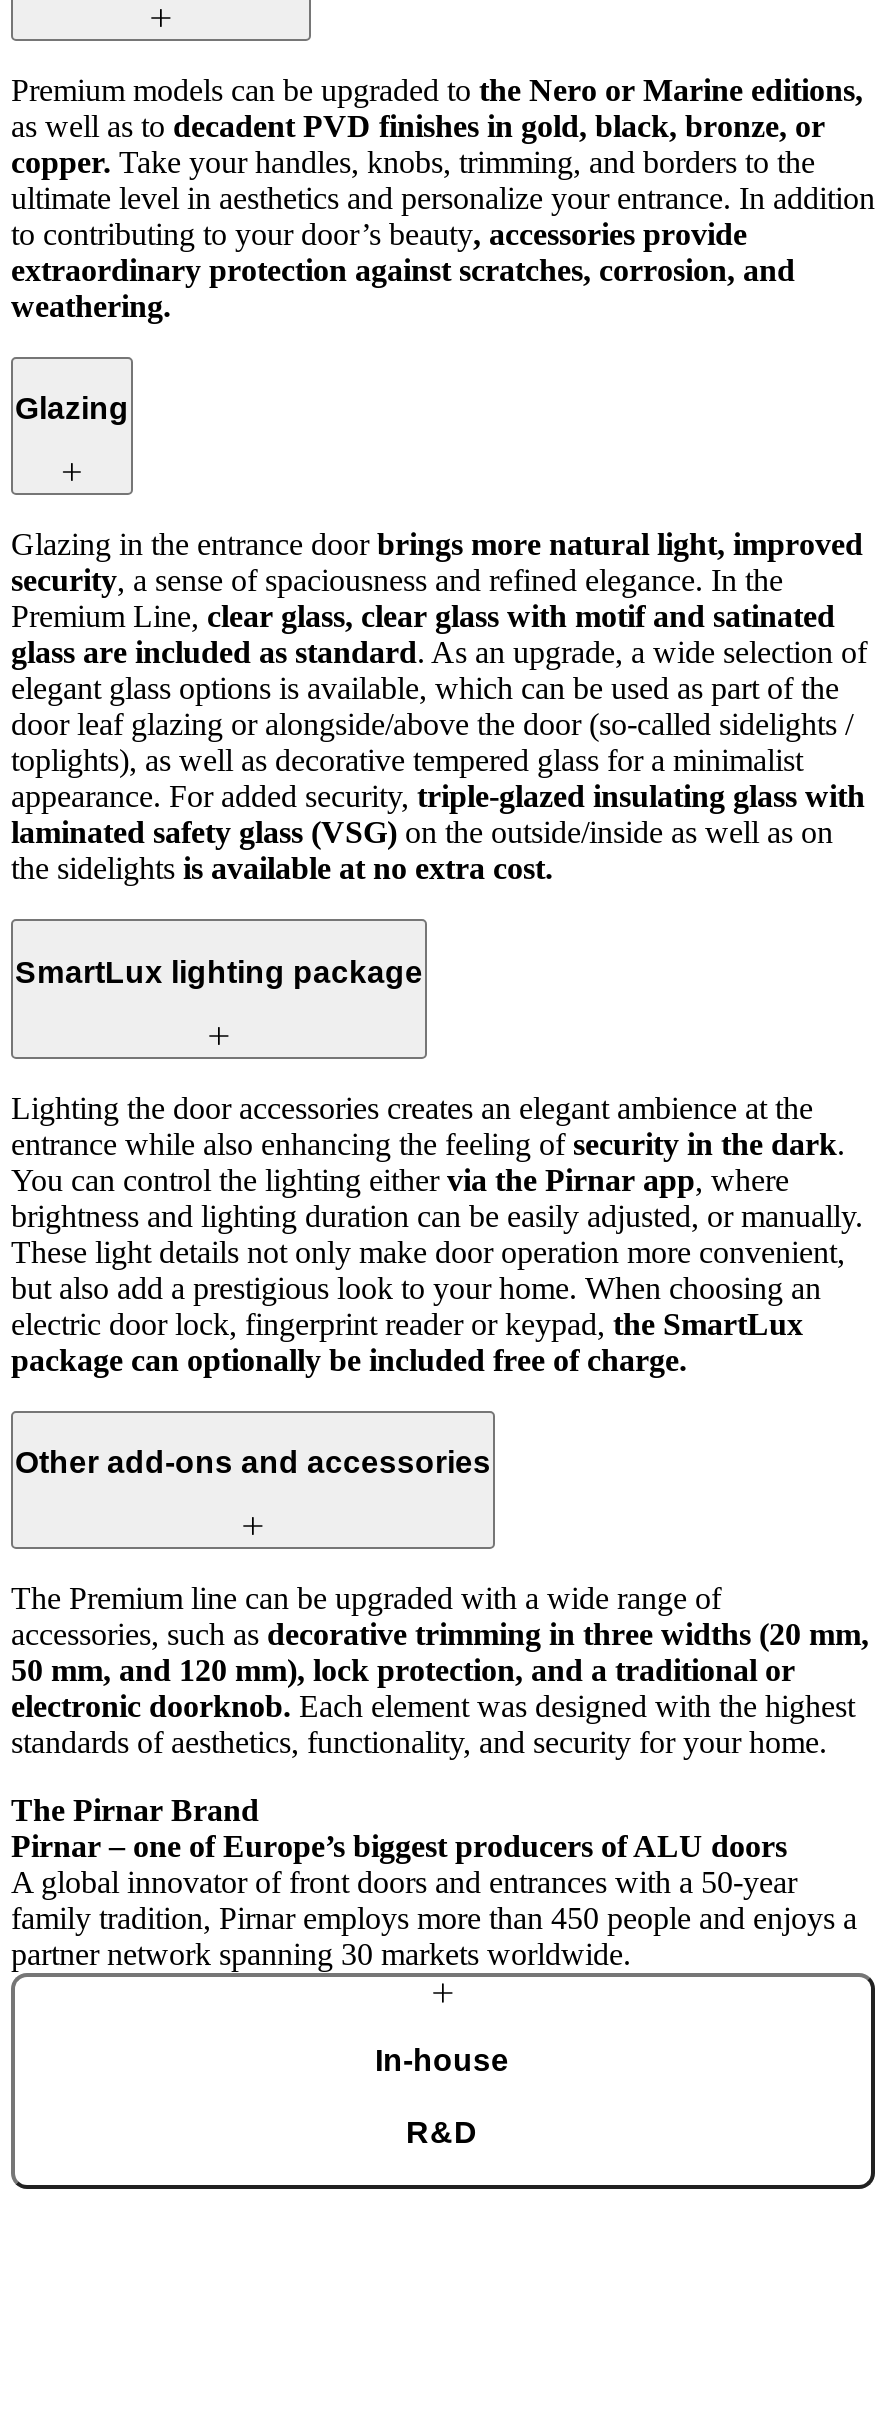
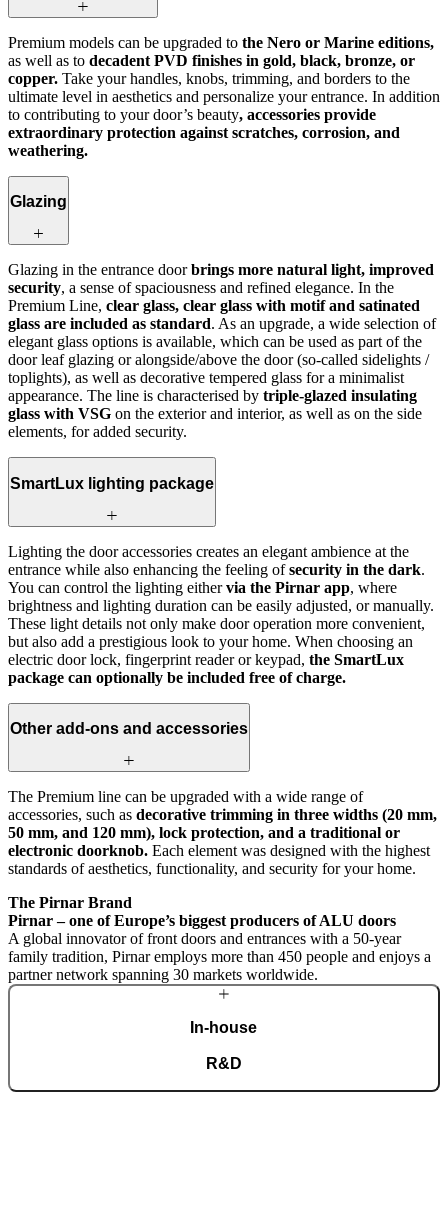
- appearance. For added security, triple-glazed insulating glass with
- laminated safety glass (VSG) on the outside/inside as well as on
- the sidelights is available at no extra cost.
+ appearance. The line is characterised by triple-glazed insulating
+ glass with VSG on the exterior and interior, as well as on the side
+ elements, for added security.
